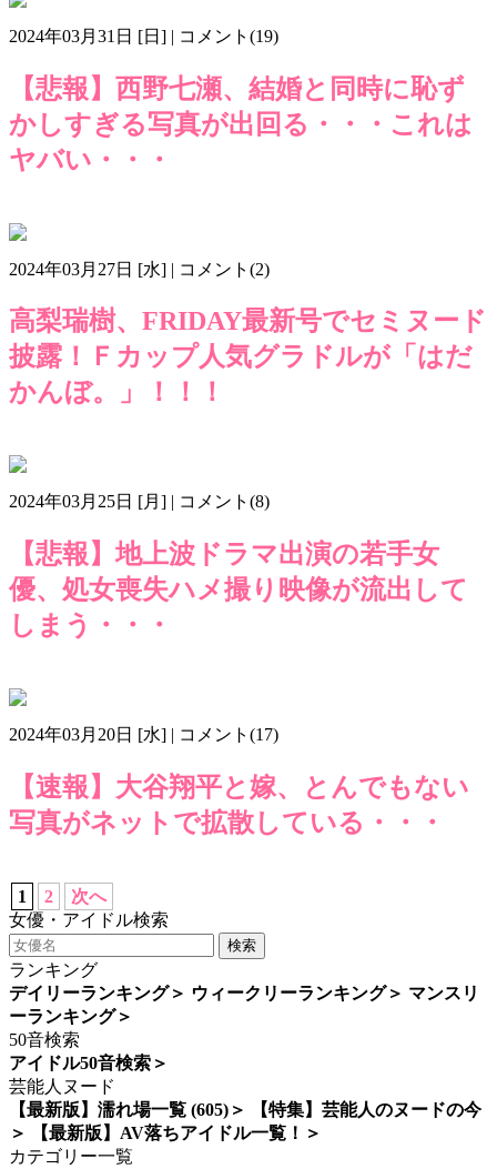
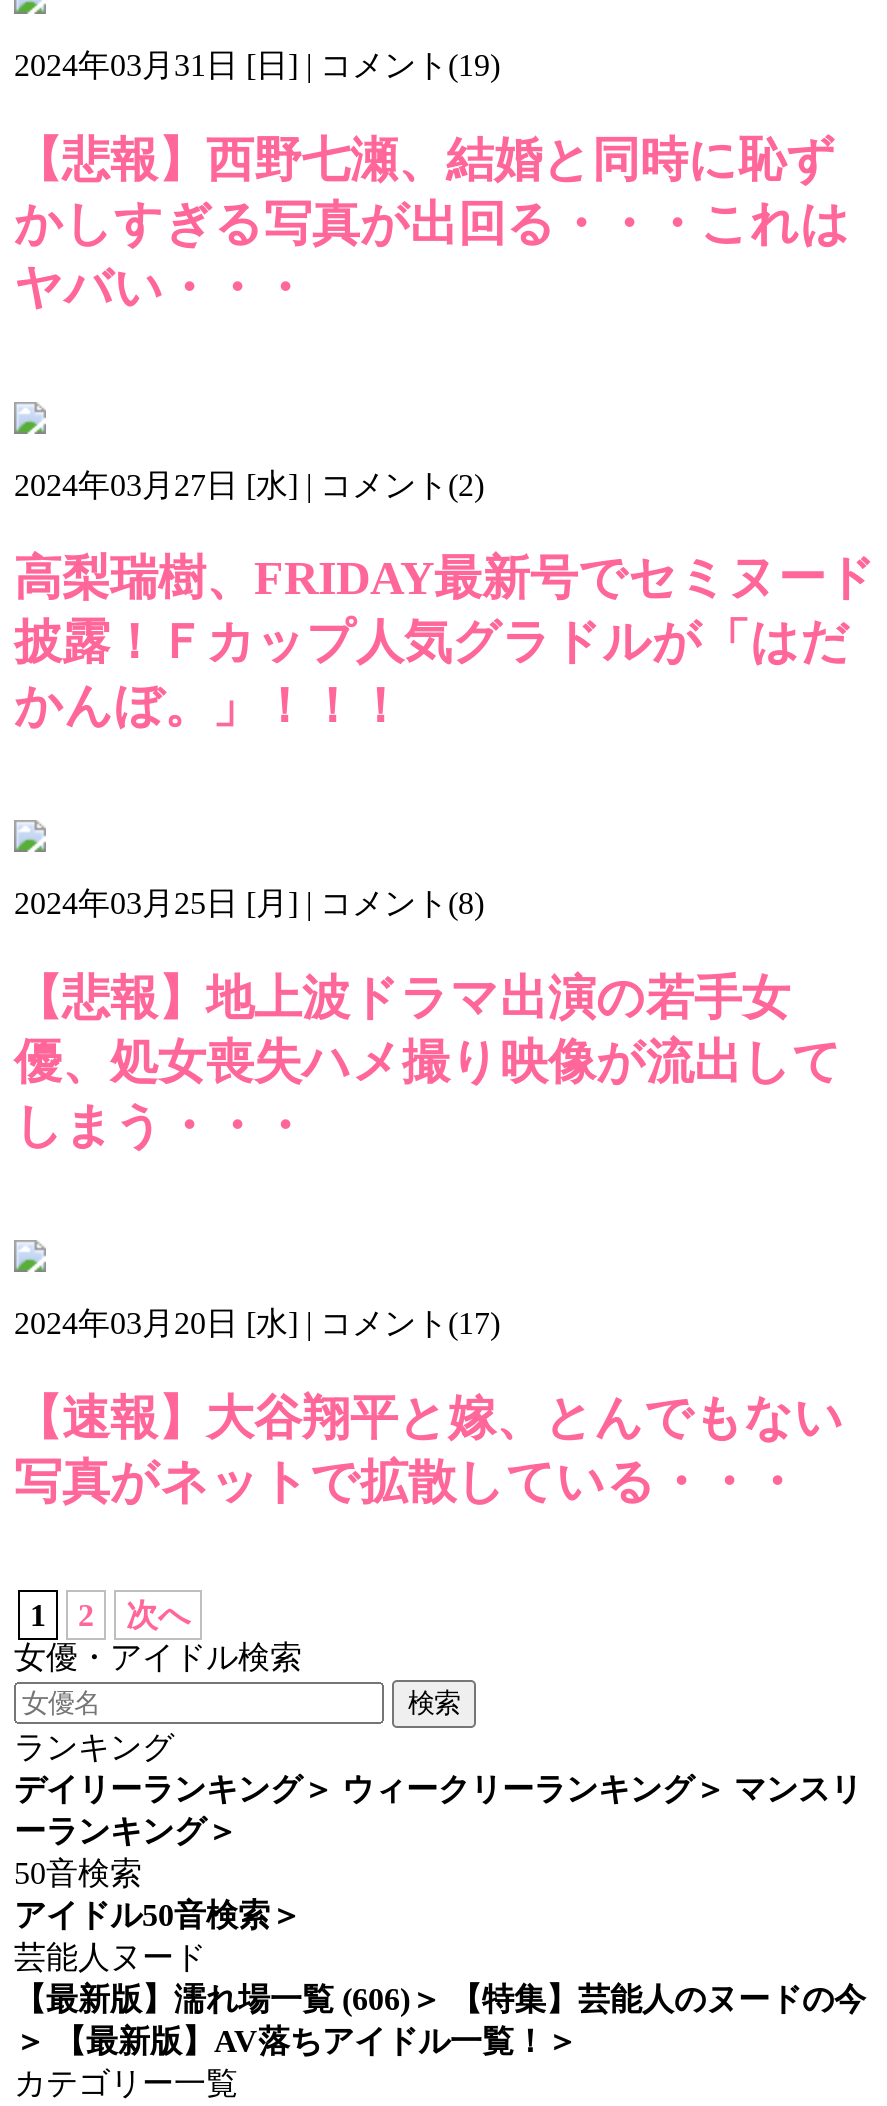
- 【最新版】濡れ場一覧 (605)＞ 【特集】芸能人のヌードの今
+ 【最新版】濡れ場一覧 (606)＞ 【特集】芸能人のヌードの今
